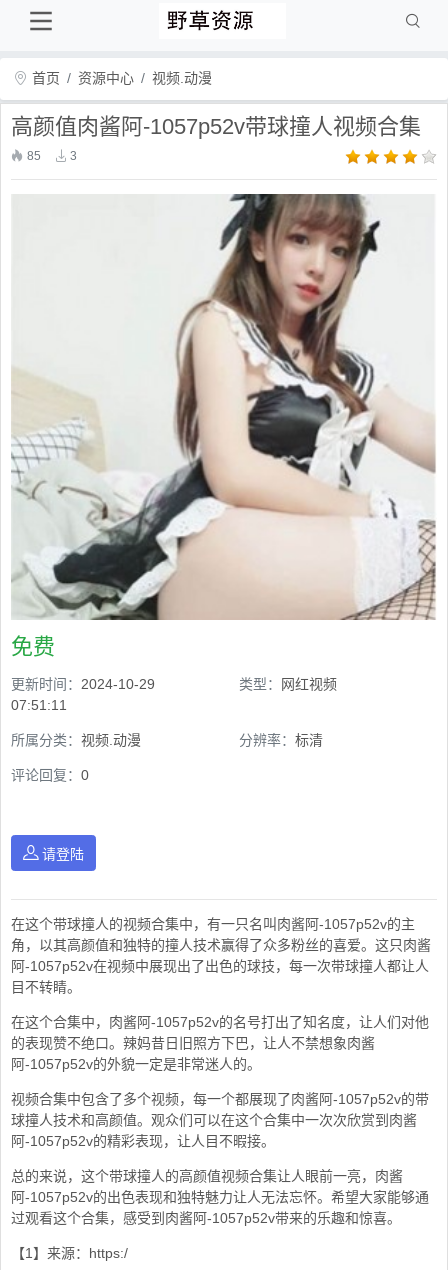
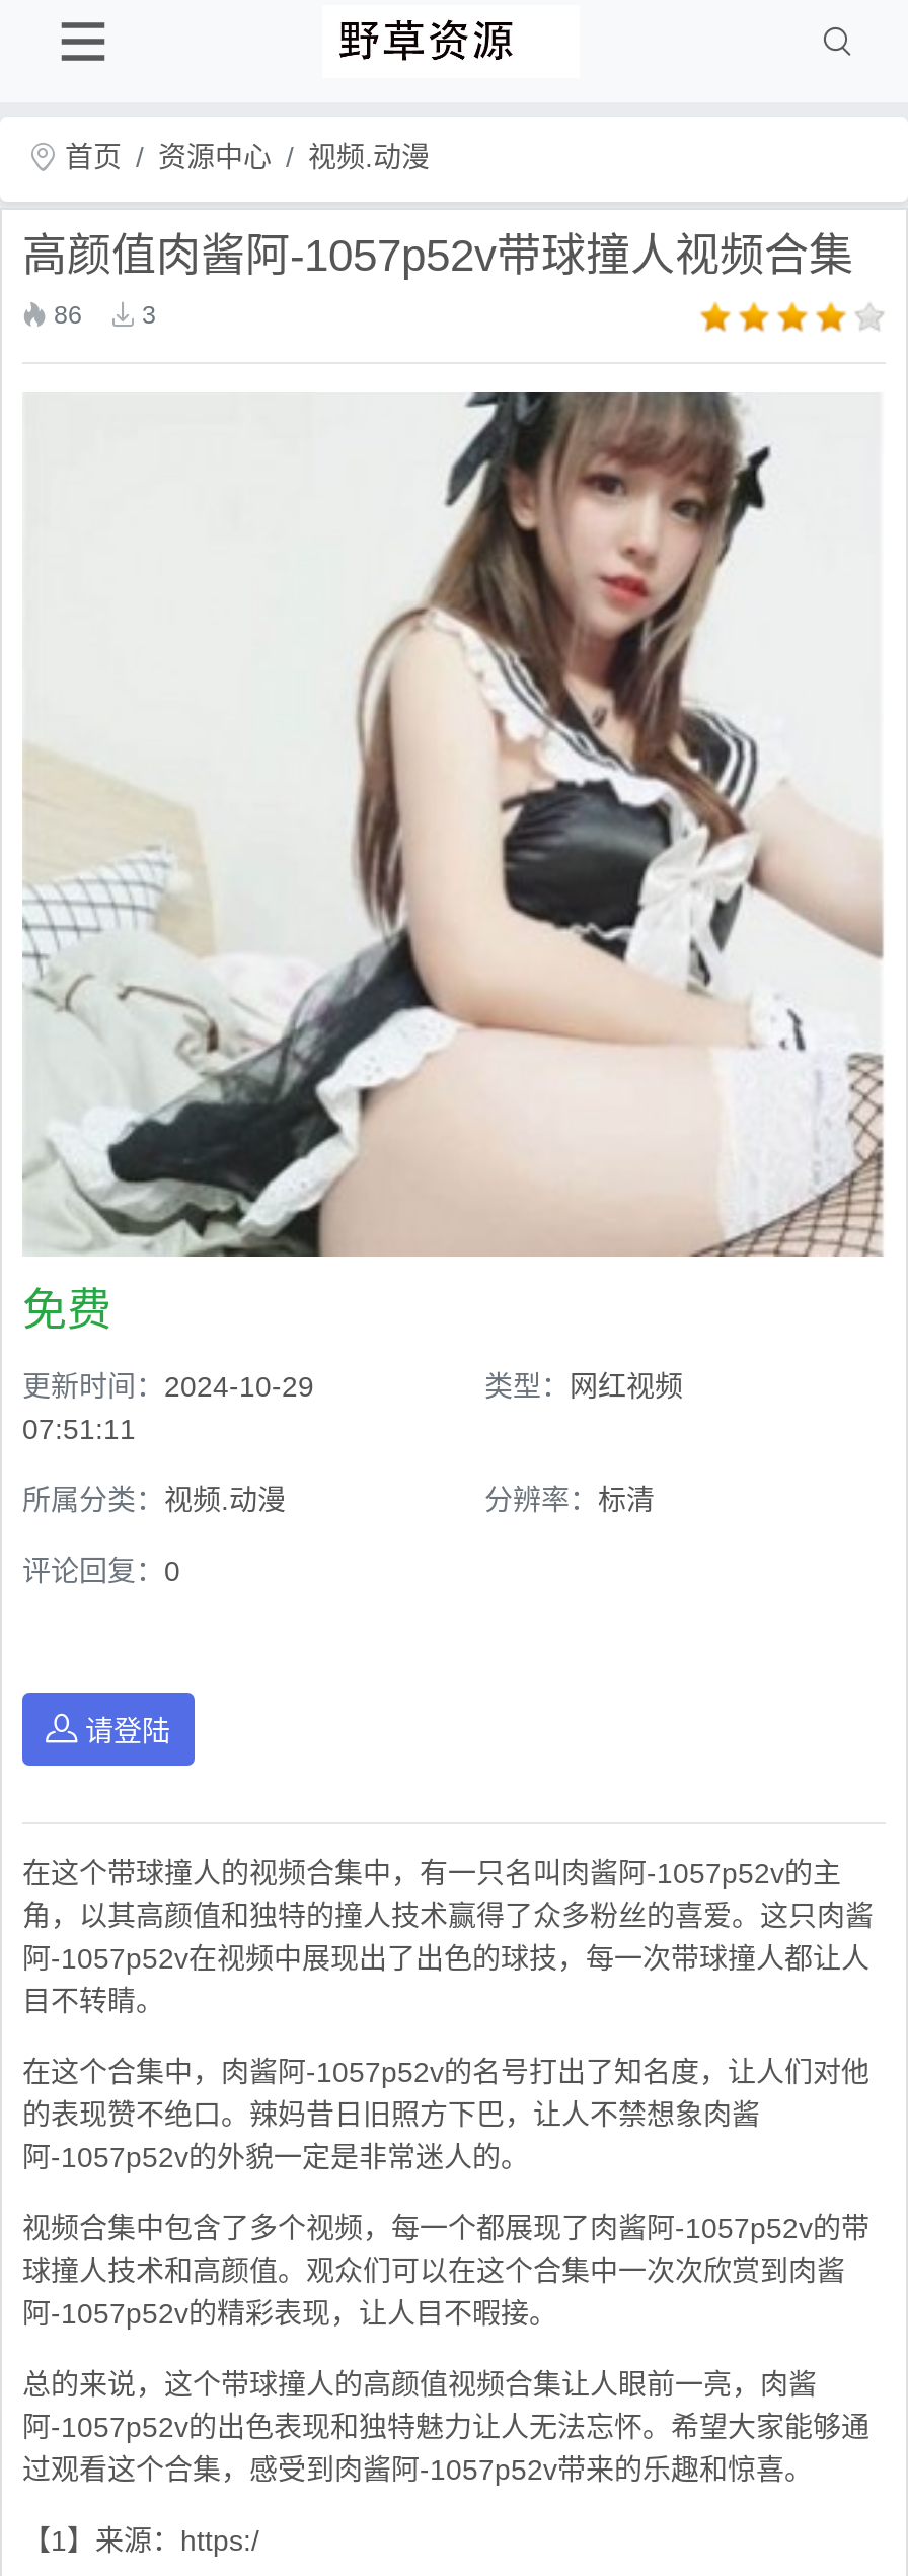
- 85
+ 86
